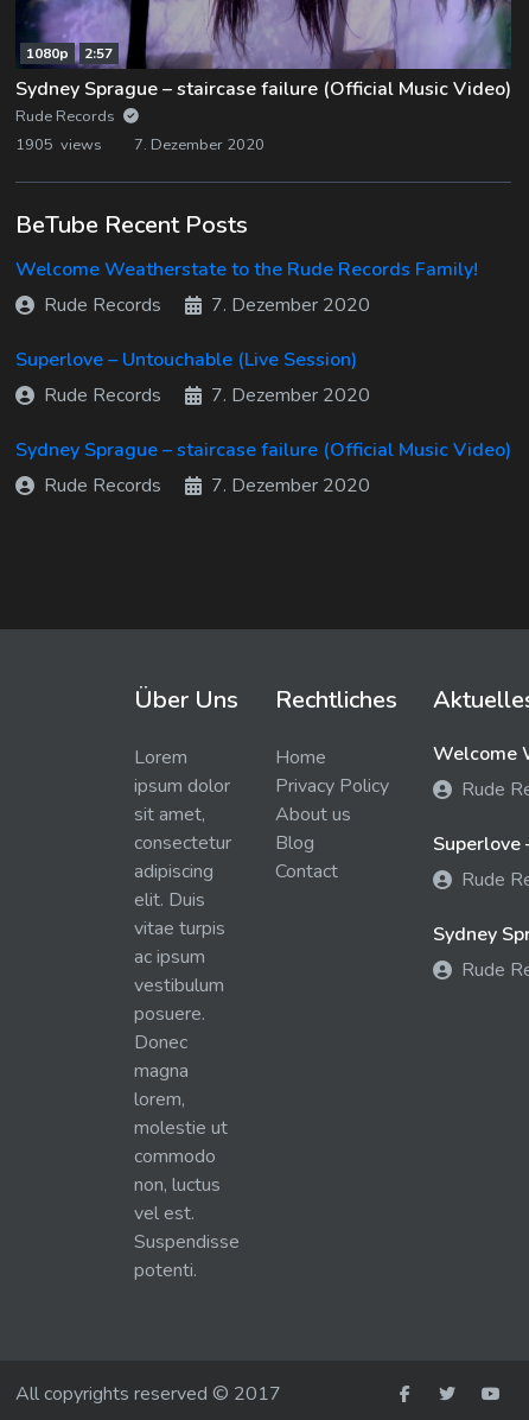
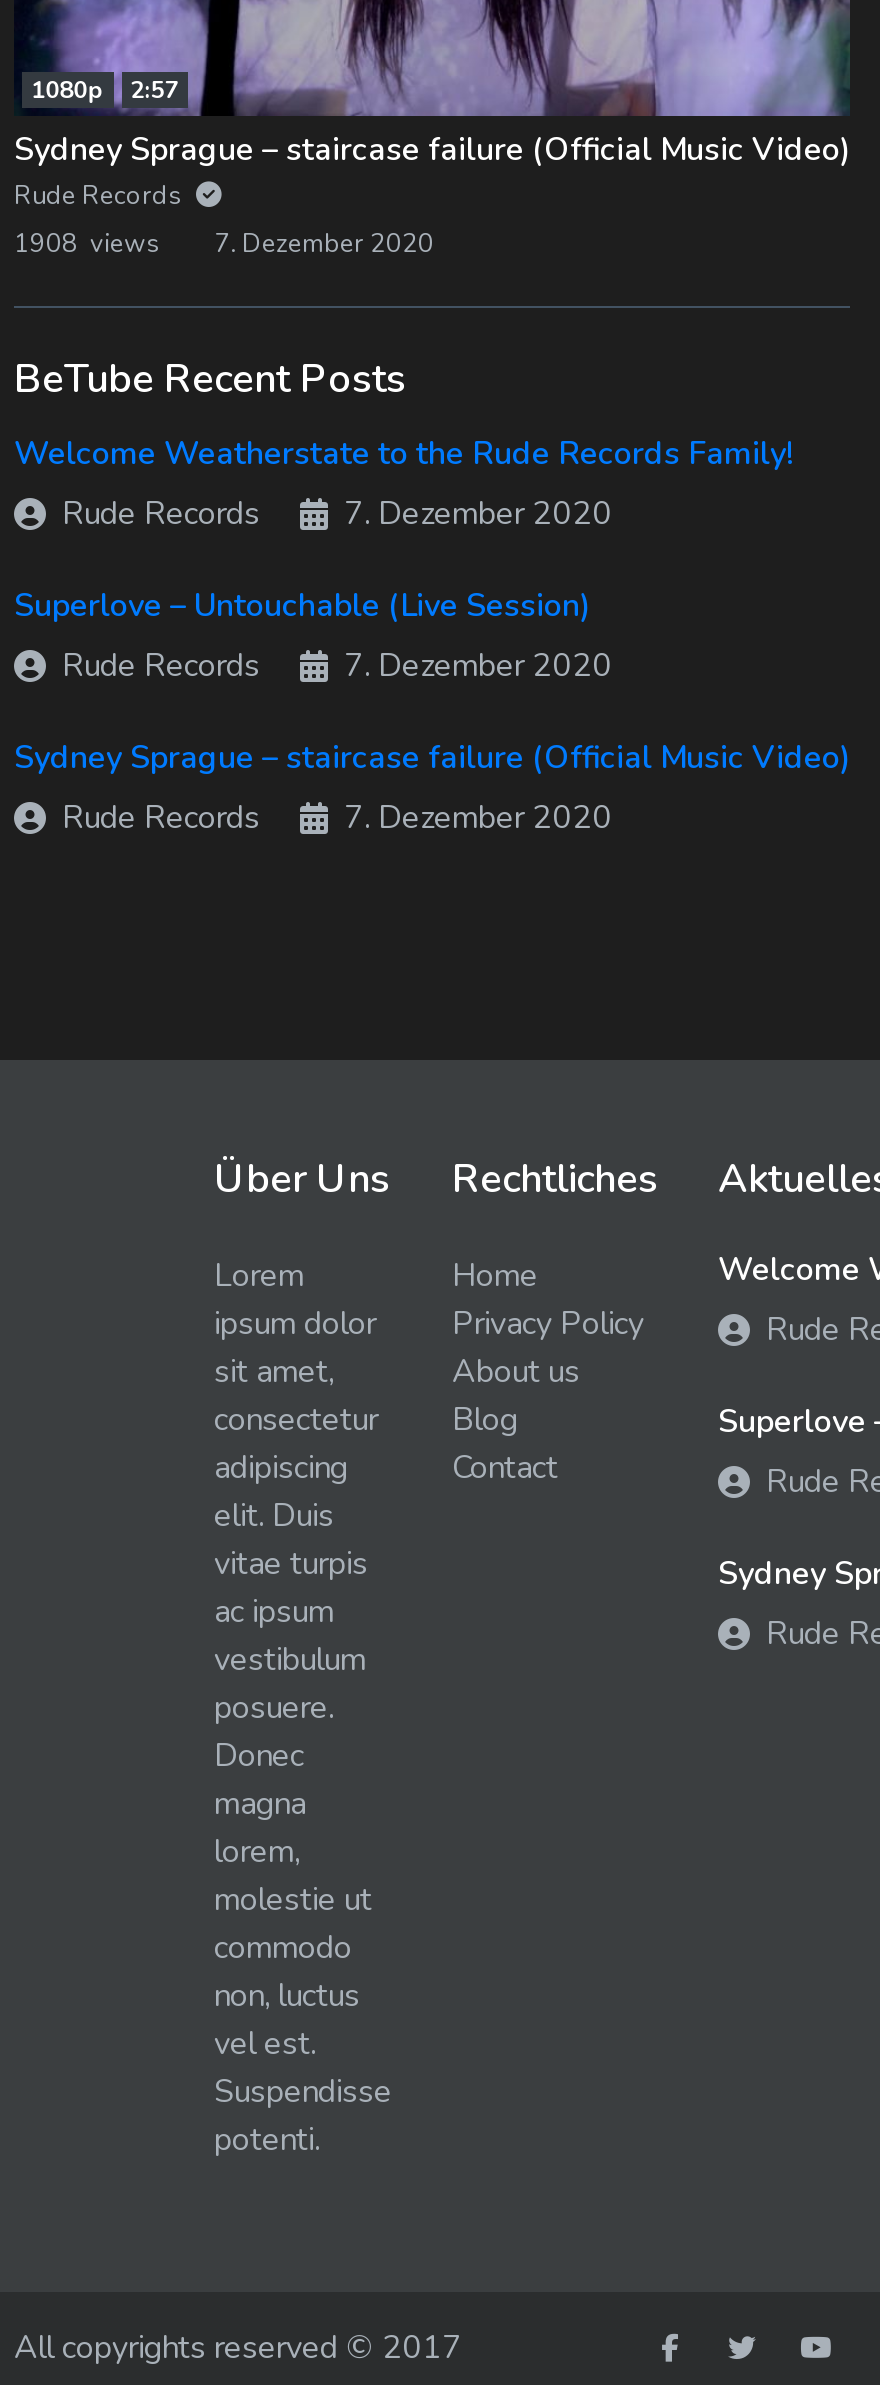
- 1905 views 7. Dezember 2020
+ 1908 views 7. Dezember 2020
